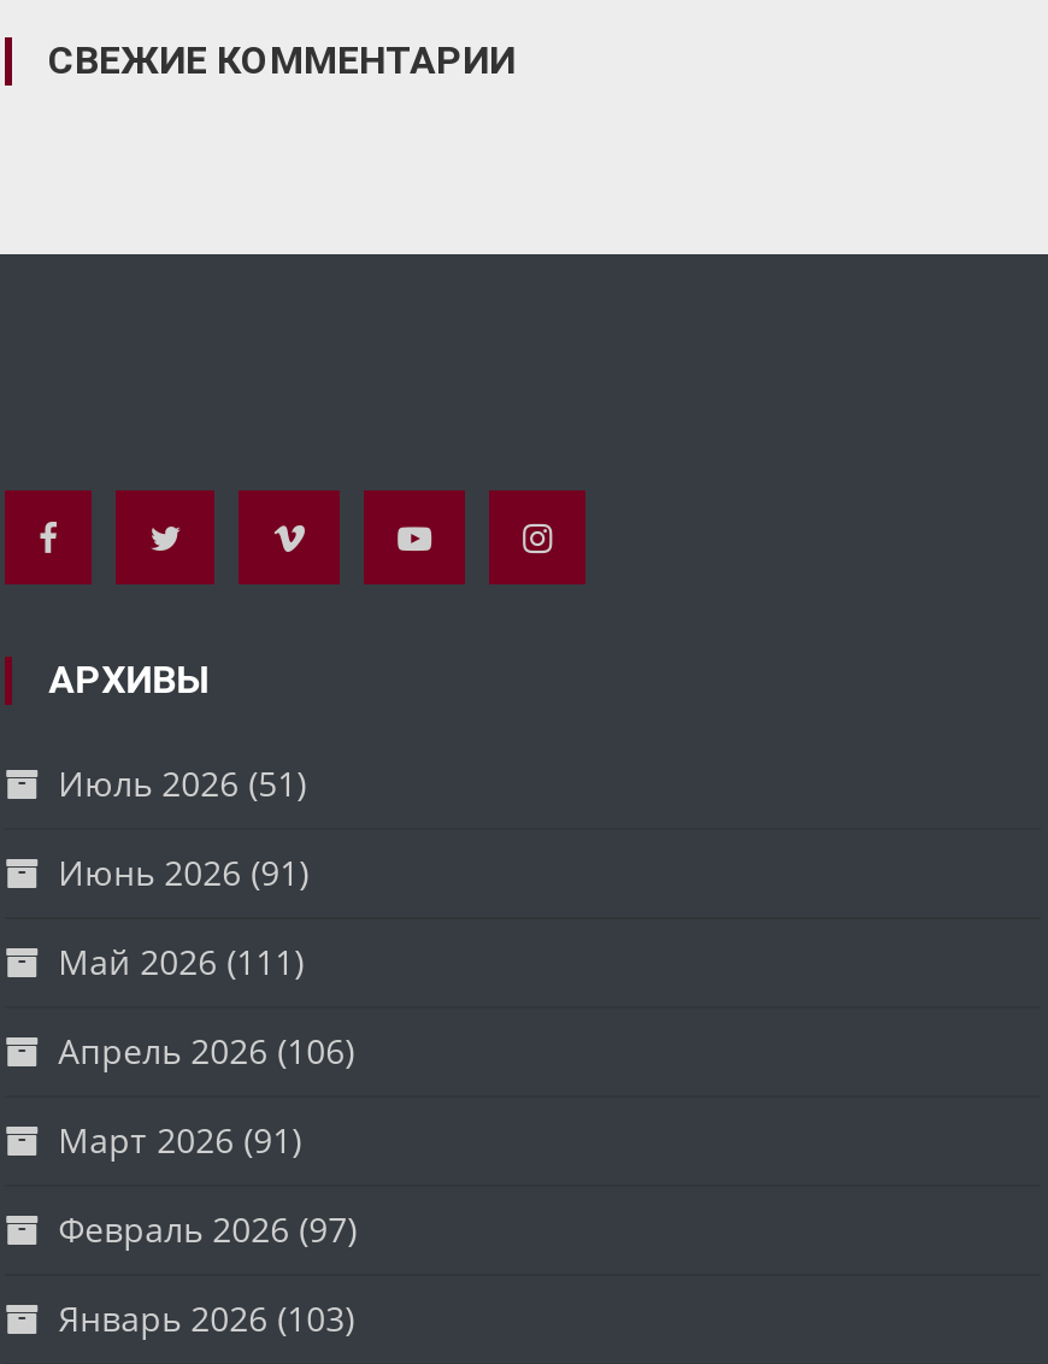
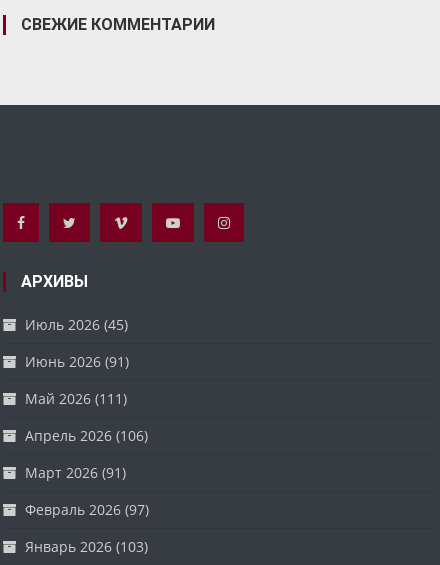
- Июль 2026 (51)
+ Июль 2026 (45)
